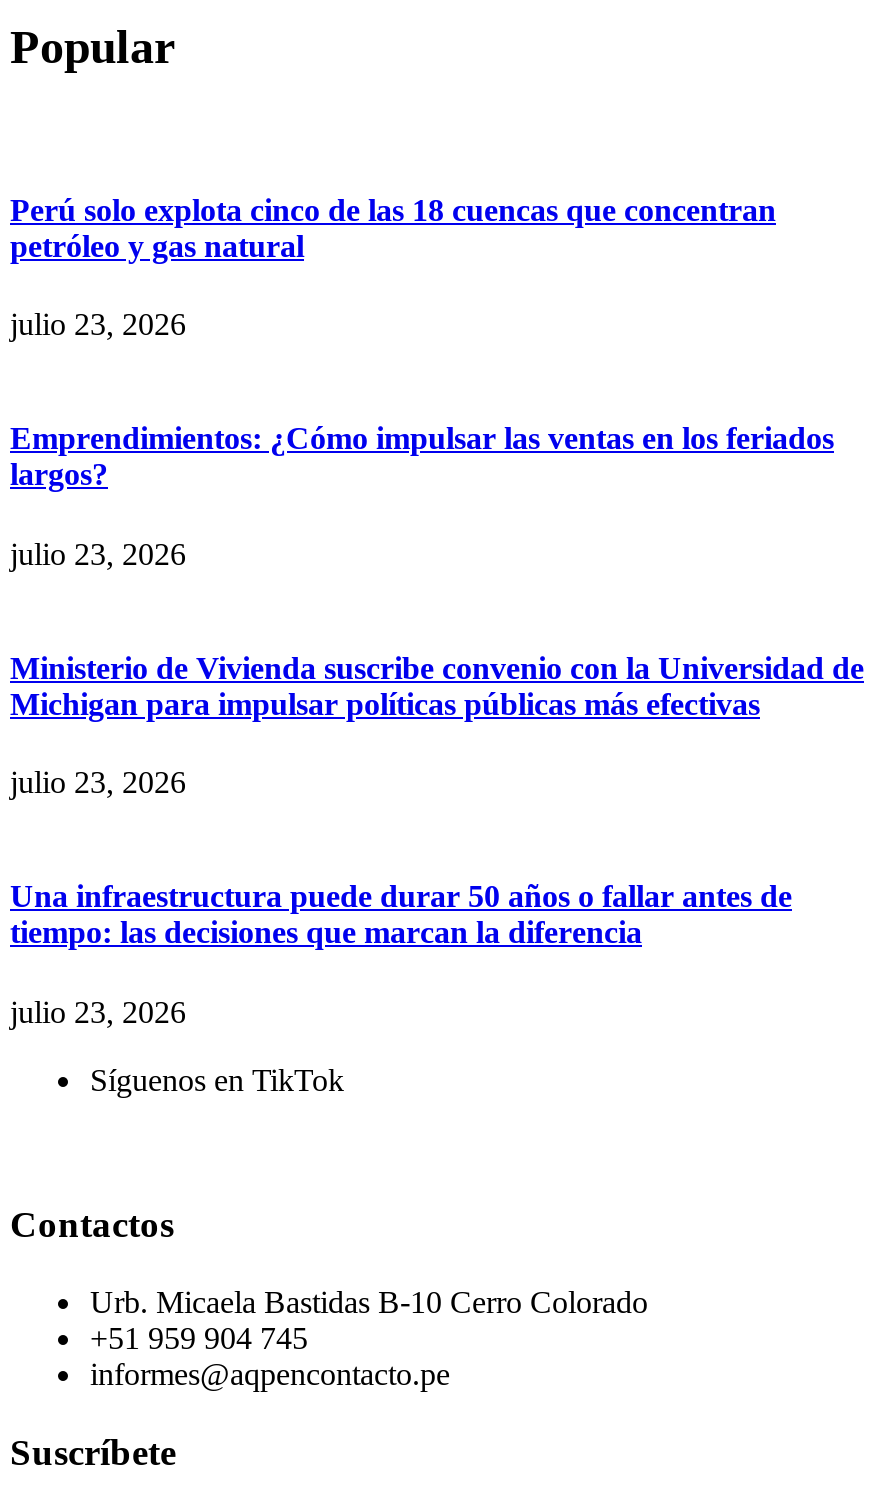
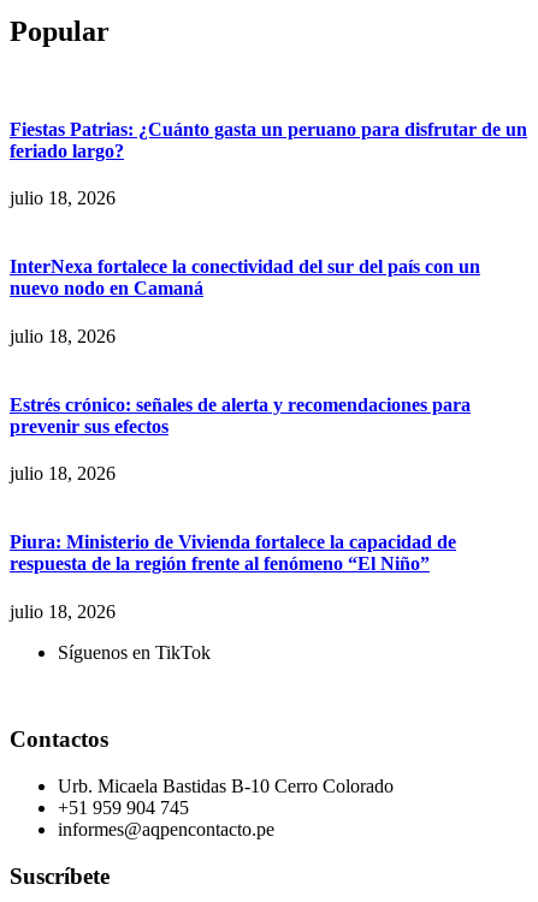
- Perú solo explota cinco de las 18 cuencas que concentran
- petróleo y gas natural
+ Fiestas Patrias: ¿Cuánto gasta un peruano para disfrutar de un
+ feriado largo?

- julio 23, 2026
+ julio 18, 2026

- Emprendimientos: ¿Cómo impulsar las ventas en los feriados
- largos?
+ InterNexa fortalece la conectividad del sur del país con un
+ nuevo nodo en Camaná

- julio 23, 2026
+ julio 18, 2026

- Ministerio de Vivienda suscribe convenio con la Universidad de
- Michigan para impulsar políticas públicas más efectivas
+ Estrés crónico: señales de alerta y recomendaciones para
+ prevenir sus efectos

- julio 23, 2026
+ julio 18, 2026

- Una infraestructura puede durar 50 años o fallar antes de
- tiempo: las decisiones que marcan la diferencia
+ Piura: Ministerio de Vivienda fortalece la capacidad de
+ respuesta de la región frente al fenómeno “El Niño”

- julio 23, 2026
+ julio 18, 2026
